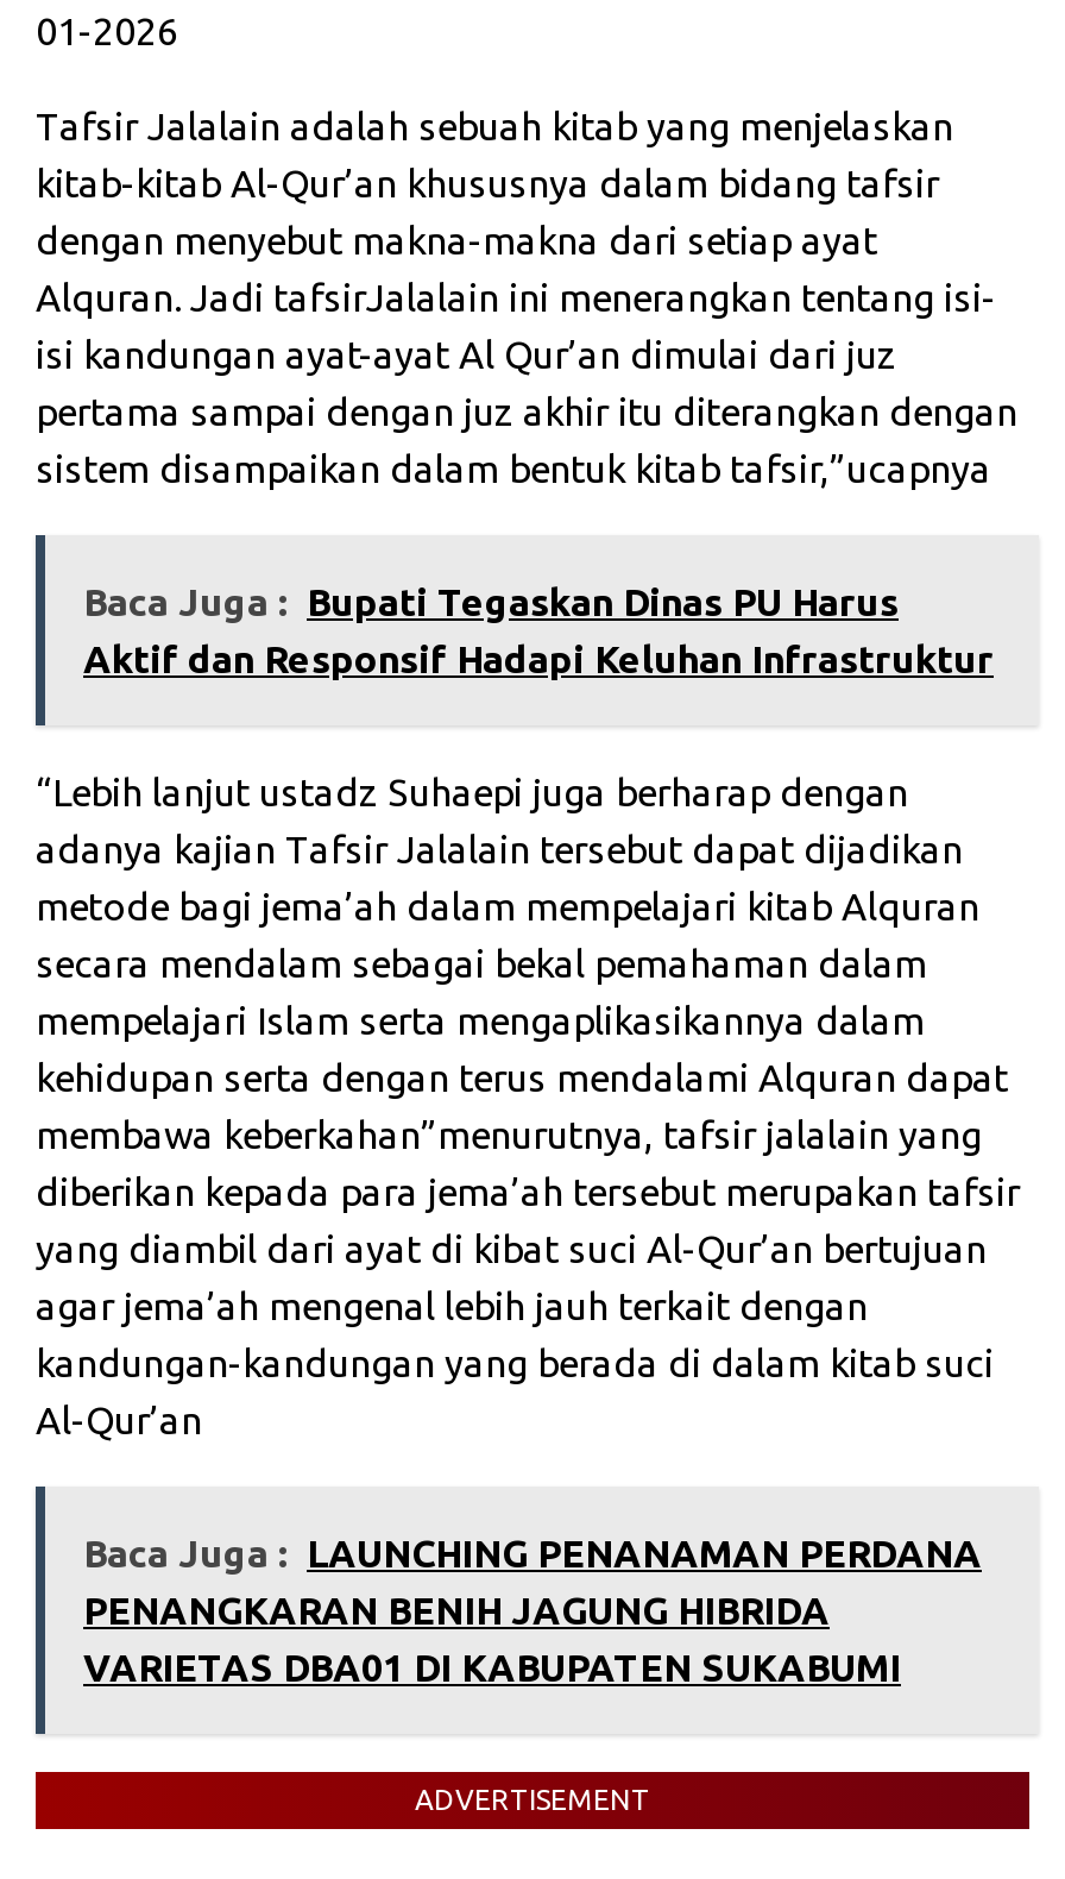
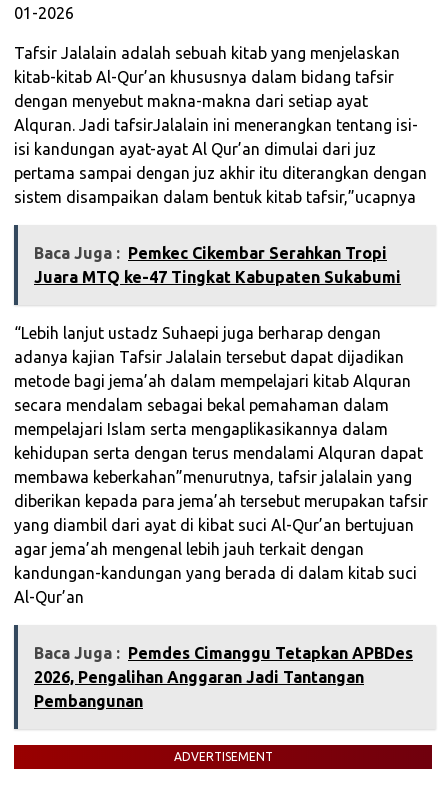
- Baca Juga : Bupati Tegaskan Dinas PU Harus
- Aktif dan Responsif Hadapi Keluhan Infrastruktur
+ Baca Juga : Pemkec Cikembar Serahkan Tropi
+ Juara MTQ ke-47 Tingkat Kabupaten Sukabumi

- Baca Juga : LAUNCHING PENANAMAN PERDANA
- PENANGKARAN BENIH JAGUNG HIBRIDA
- VARIETAS DBA01 DI KABUPATEN SUKABUMI
+ Baca Juga : Pemdes Cimanggu Tetapkan APBDes
+ 2026, Pengalihan Anggaran Jadi Tantangan
+ Pembangunan
